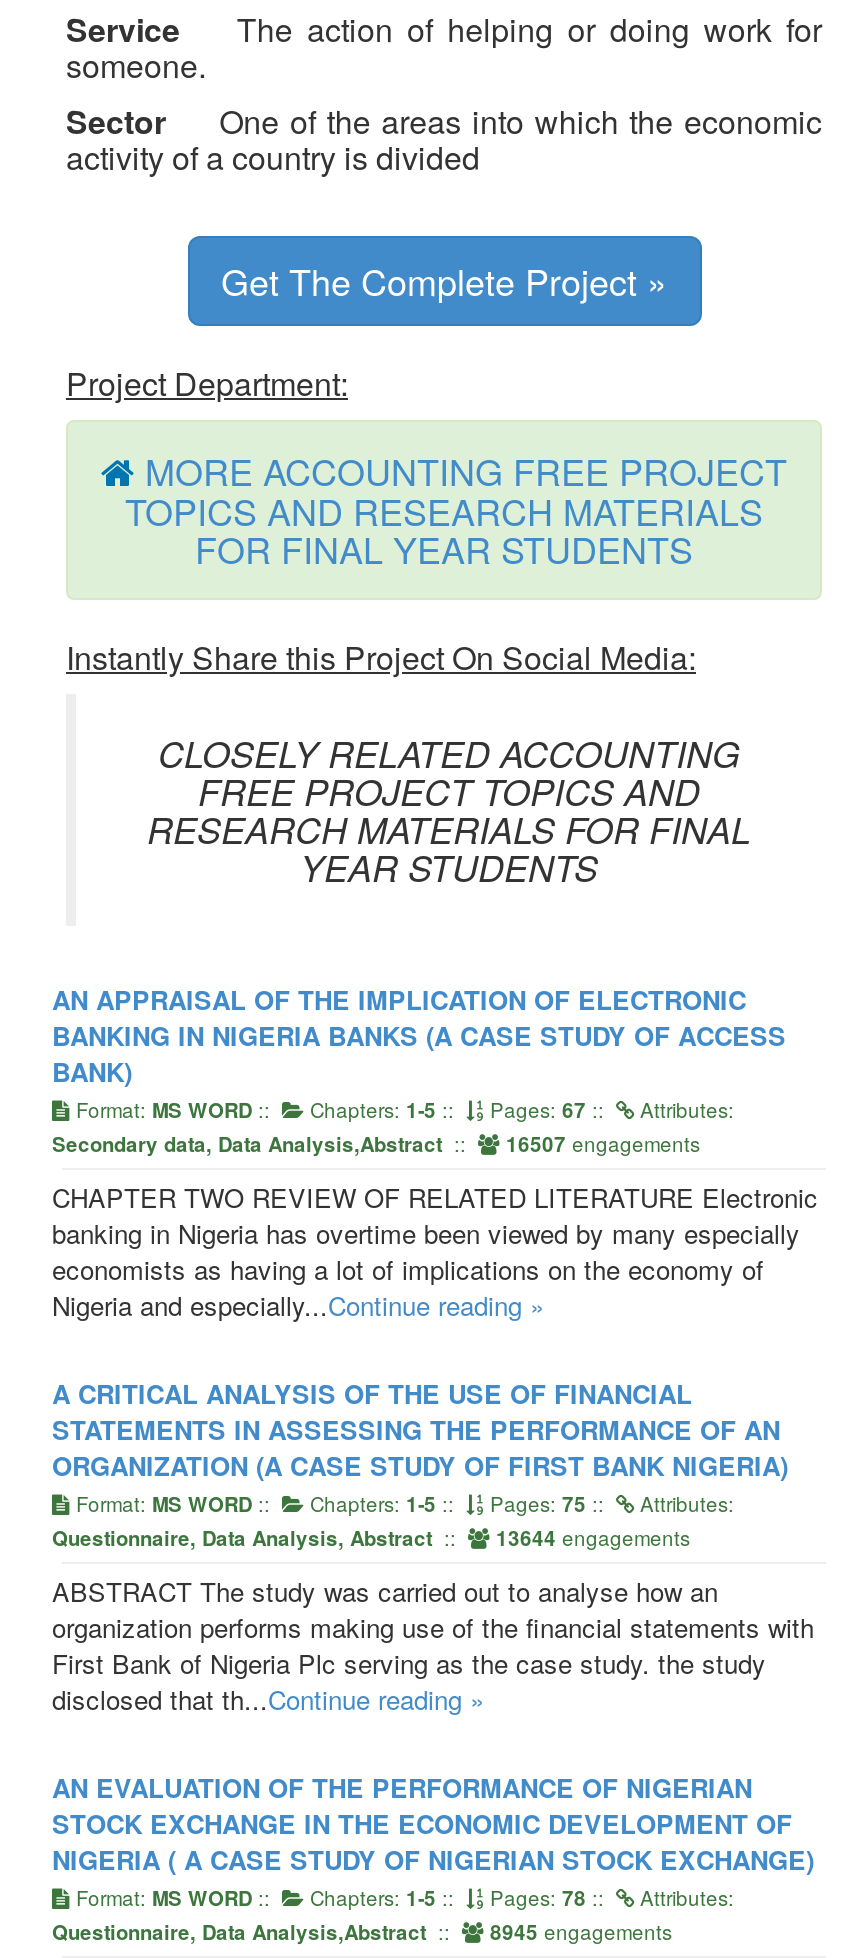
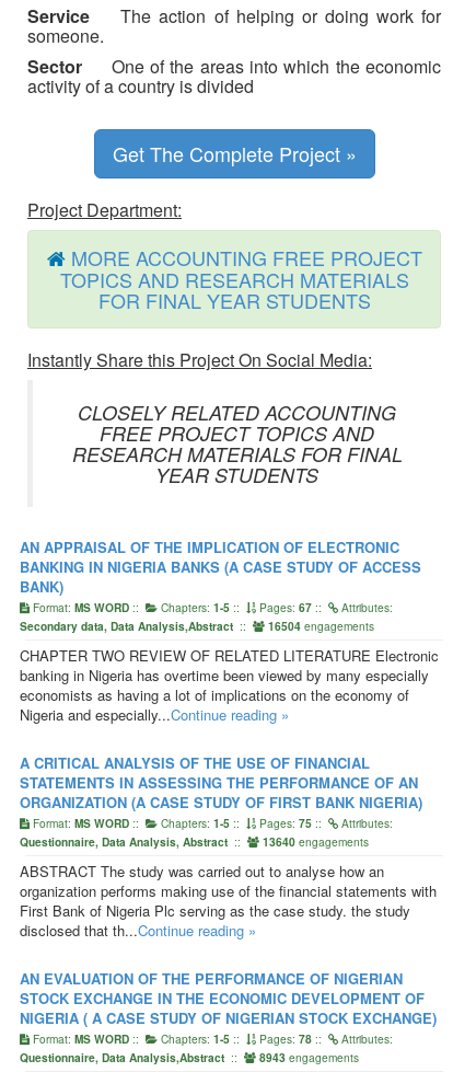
- Secondary data, Data Analysis,Abstract:: 16507 engagements
+ Secondary data, Data Analysis,Abstract:: 16504 engagements

- Questionnaire, Data Analysis, Abstract:: 13644 engagements
+ Questionnaire, Data Analysis, Abstract:: 13640 engagements

- Questionnaire, Data Analysis,Abstract:: 8945 engagements
+ Questionnaire, Data Analysis,Abstract:: 8943 engagements
